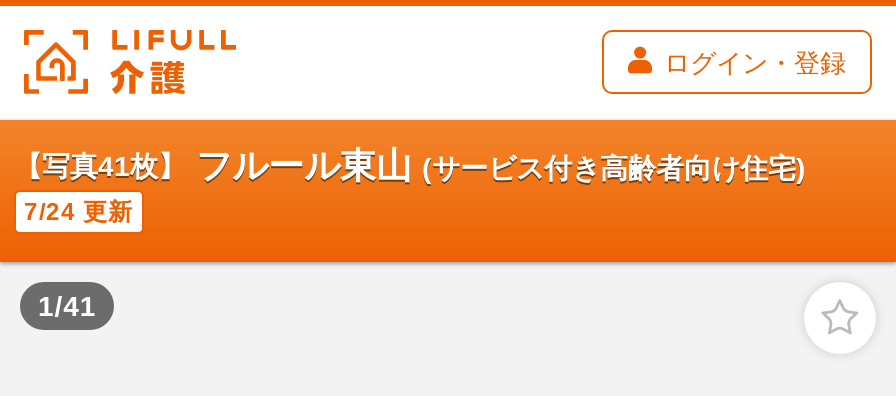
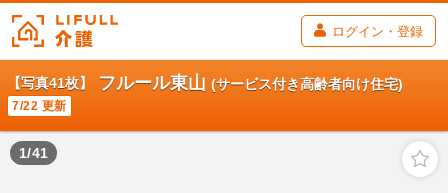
- 7/24 更新
+ 7/22 更新
